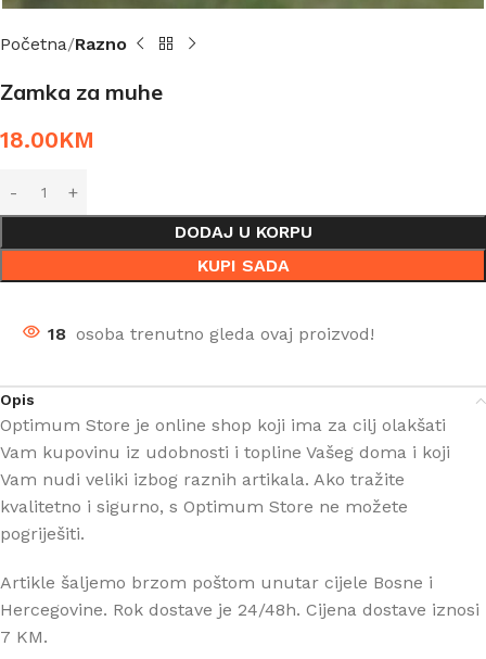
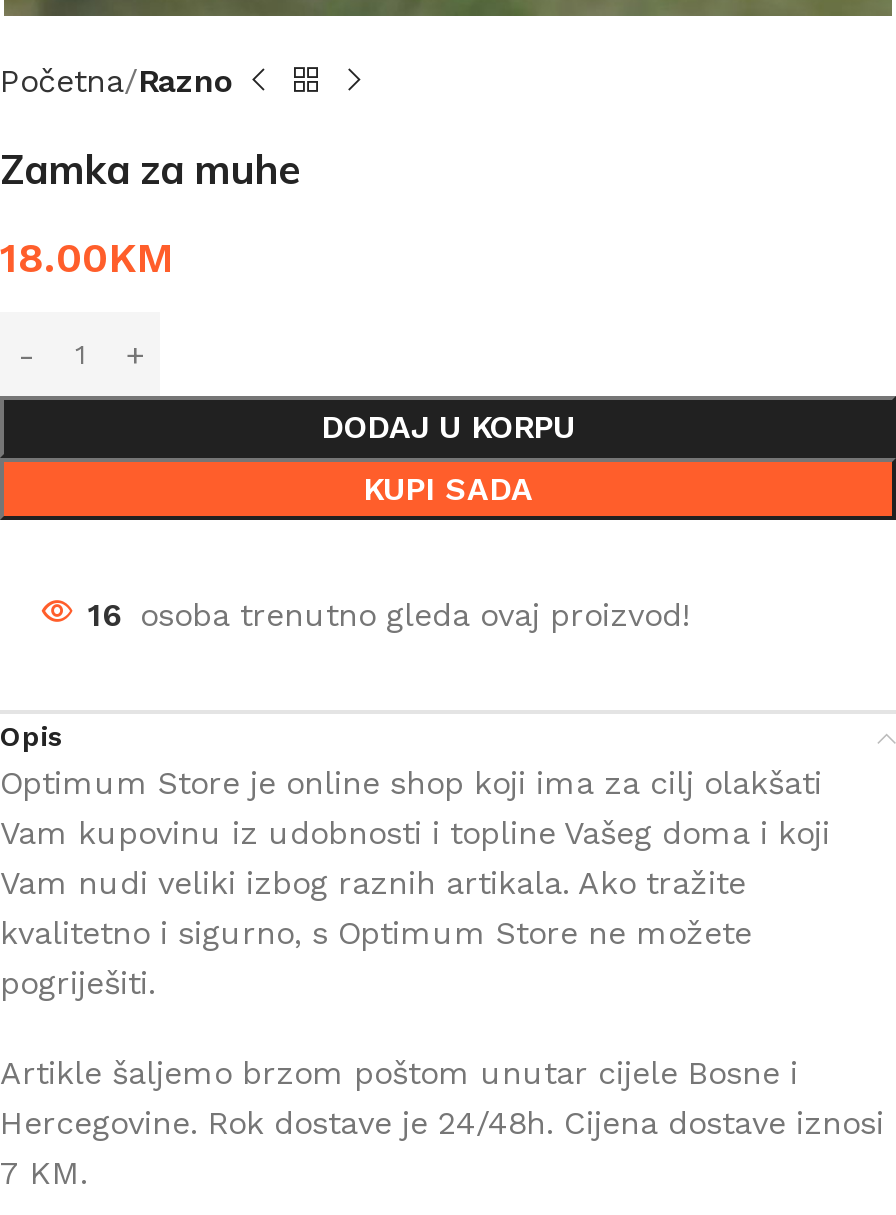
- 18 osoba trenutno gleda ovaj proizvod!
+ 16 osoba trenutno gleda ovaj proizvod!
